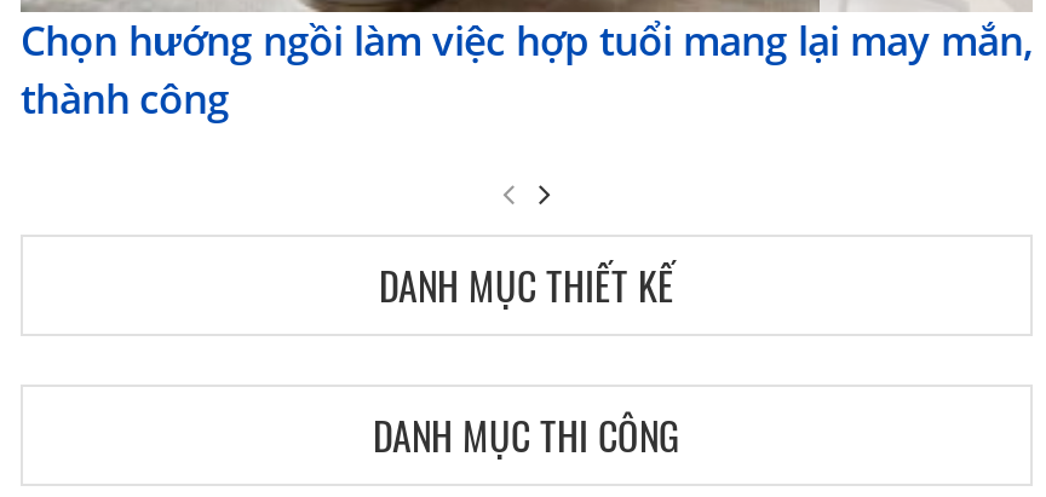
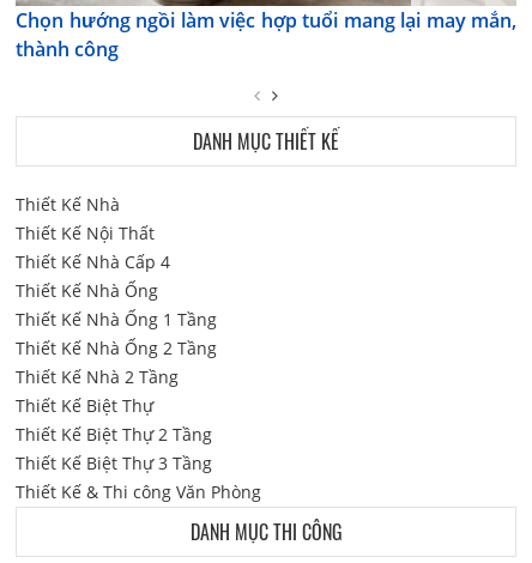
+ Thiết Kế Nhà
+ Thiết Kế Nội Thất
+ Thiết Kế Nhà Cấp 4
+ Thiết Kế Nhà Ống
+ Thiết Kế Nhà Ống 1 Tầng
+ Thiết Kế Nhà Ống 2 Tầng
+ Thiết Kế Nhà 2 Tầng
+ Thiết Kế Biệt Thự
+ Thiết Kế Biệt Thự 2 Tầng
+ Thiết Kế Biệt Thự 3 Tầng
+ Thiết Kế & Thi công Văn Phòng
